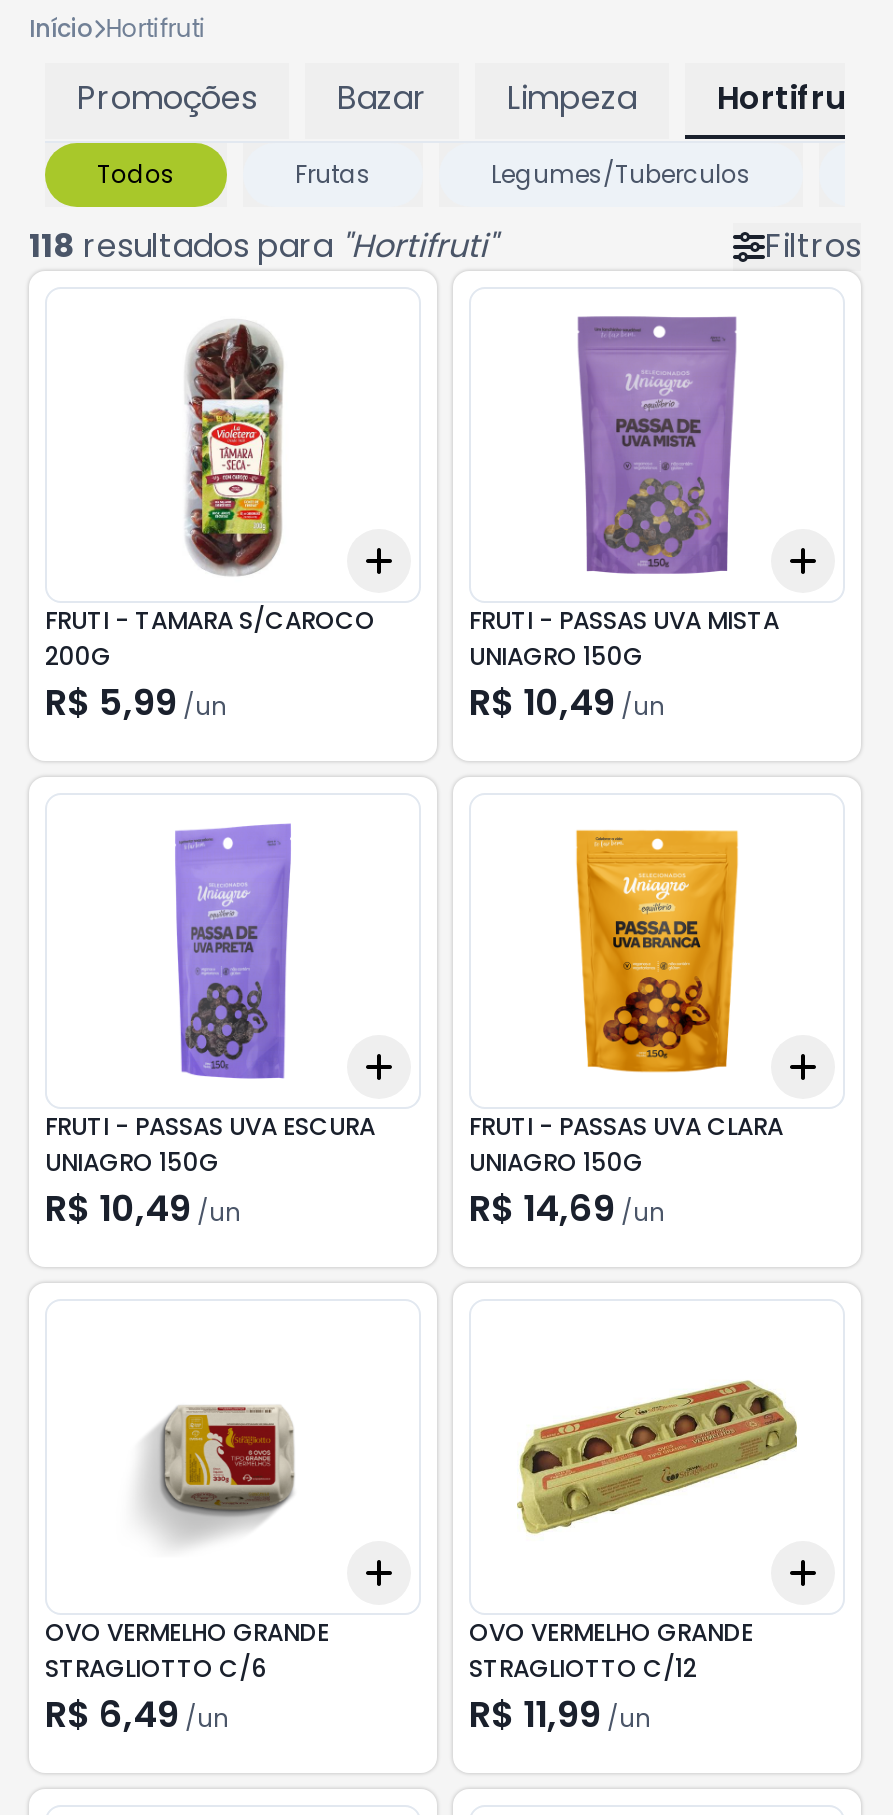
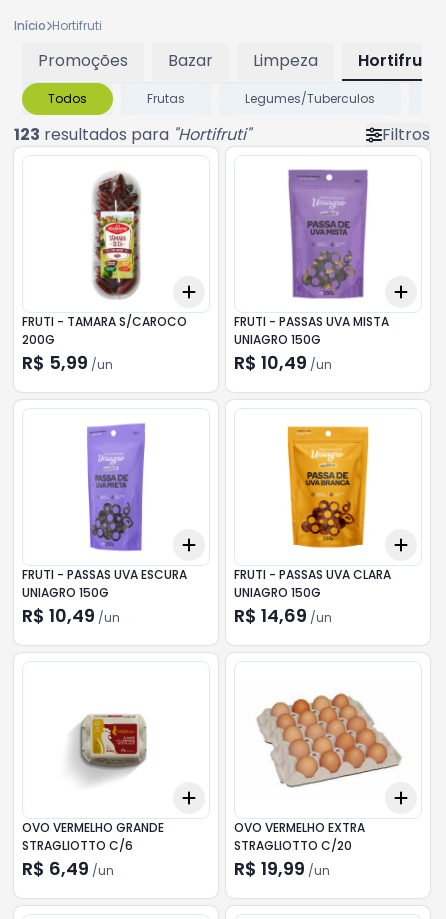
- 118 resultados para " Hortifruti"
+ 123 resultados para " Hortifruti"

- [image]
- OVO VERMELHO GRANDE
+ [image]
+ OVO VERMELHO EXTRA

- STRAGLIOTTO C/12
+ STRAGLIOTTO C/20

- R$ 11,99 / un
+ R$ 19,99 / un
